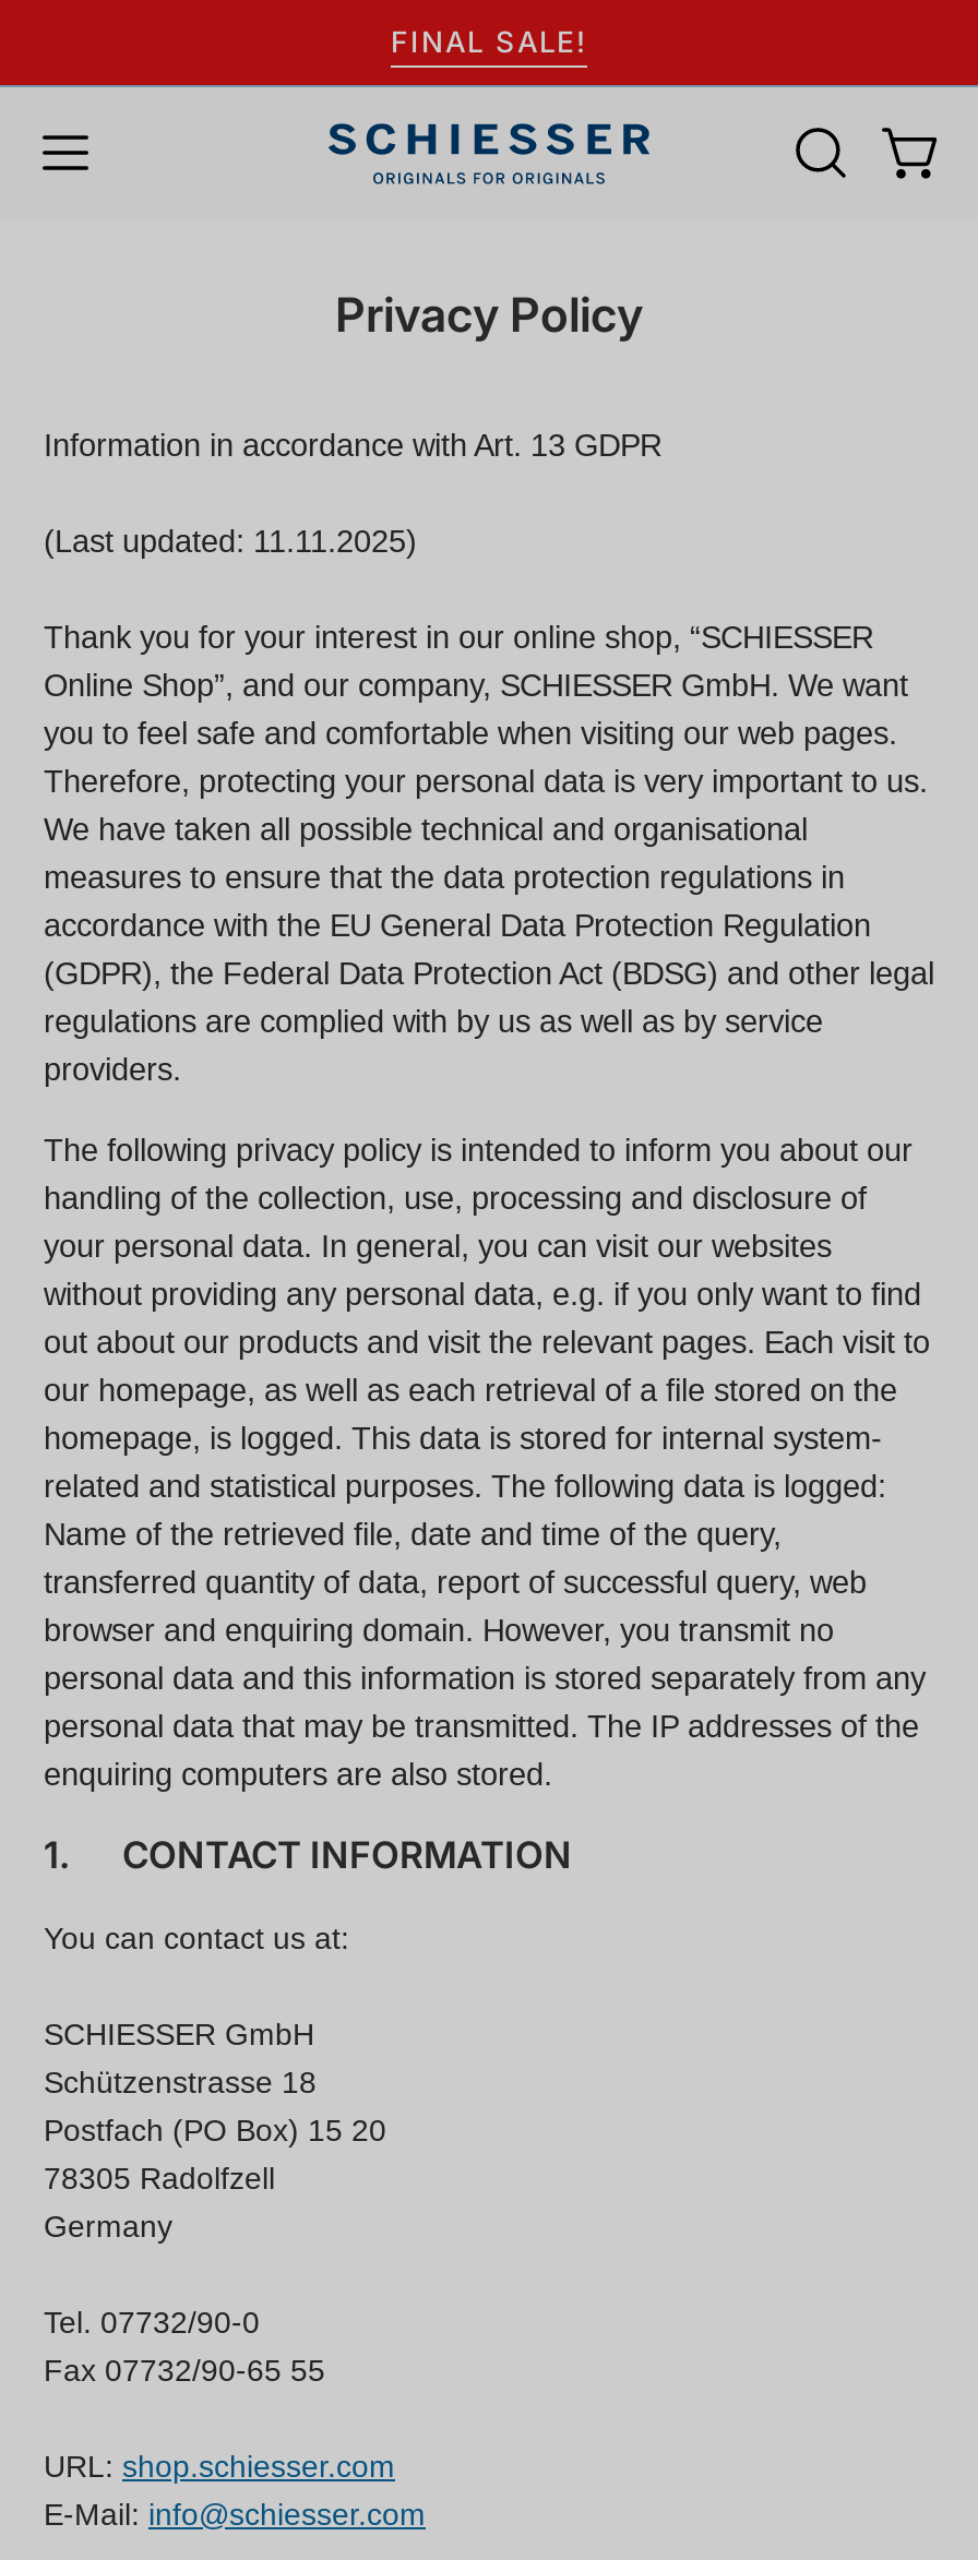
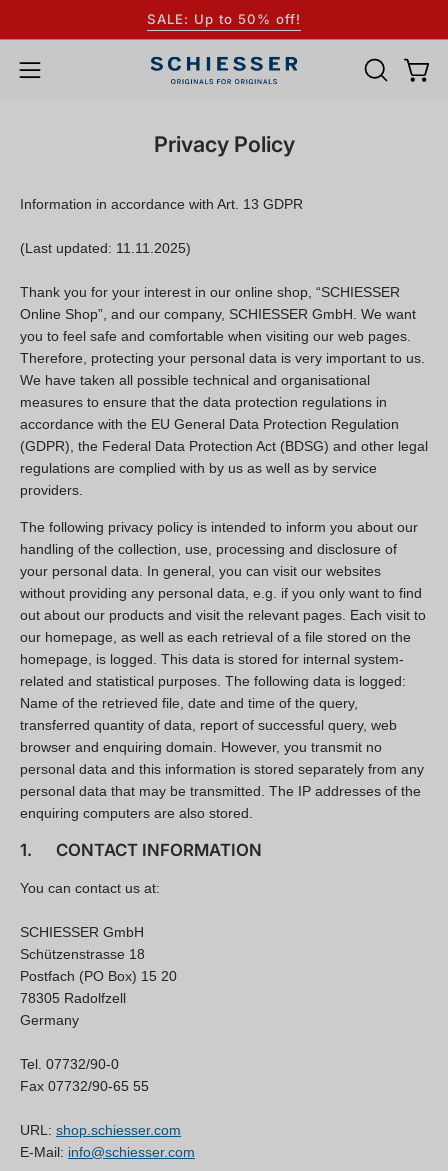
- FINAL SALE!
+ SALE: Up to 50% off!
